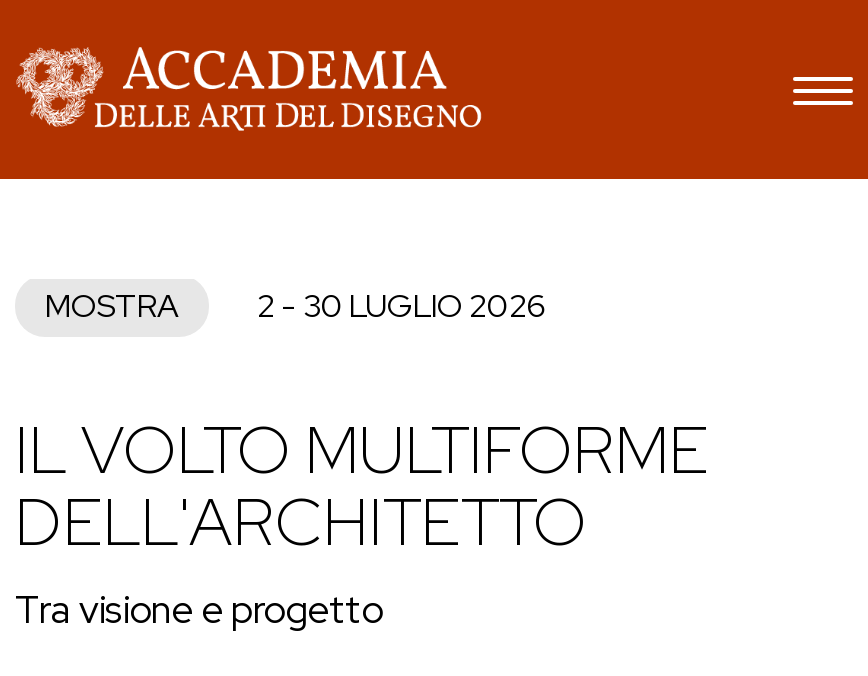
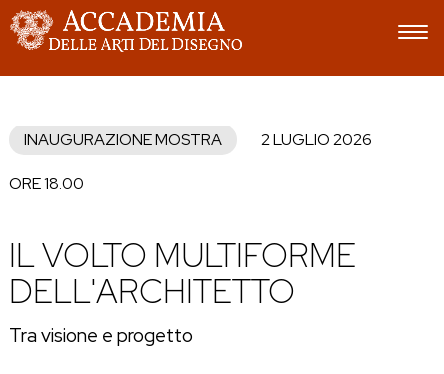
- MOSTRA
- 2 - 30 LUGLIO 2026
+ INAUGURAZIONE MOSTRA
+ 2 LUGLIO 2026
+ ORE 18.00
